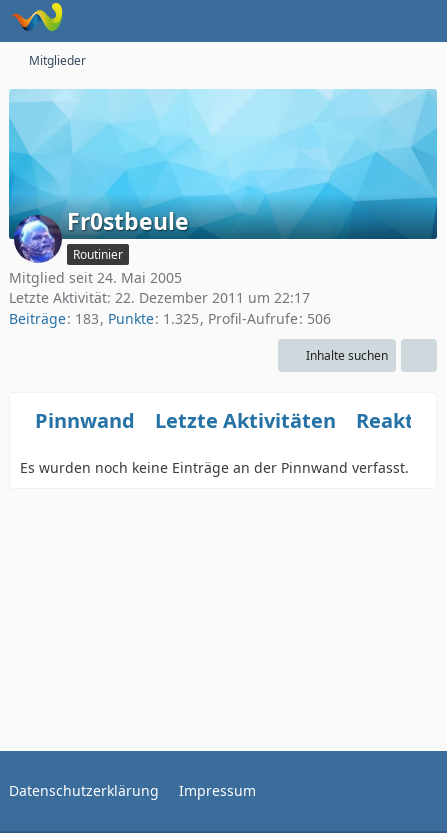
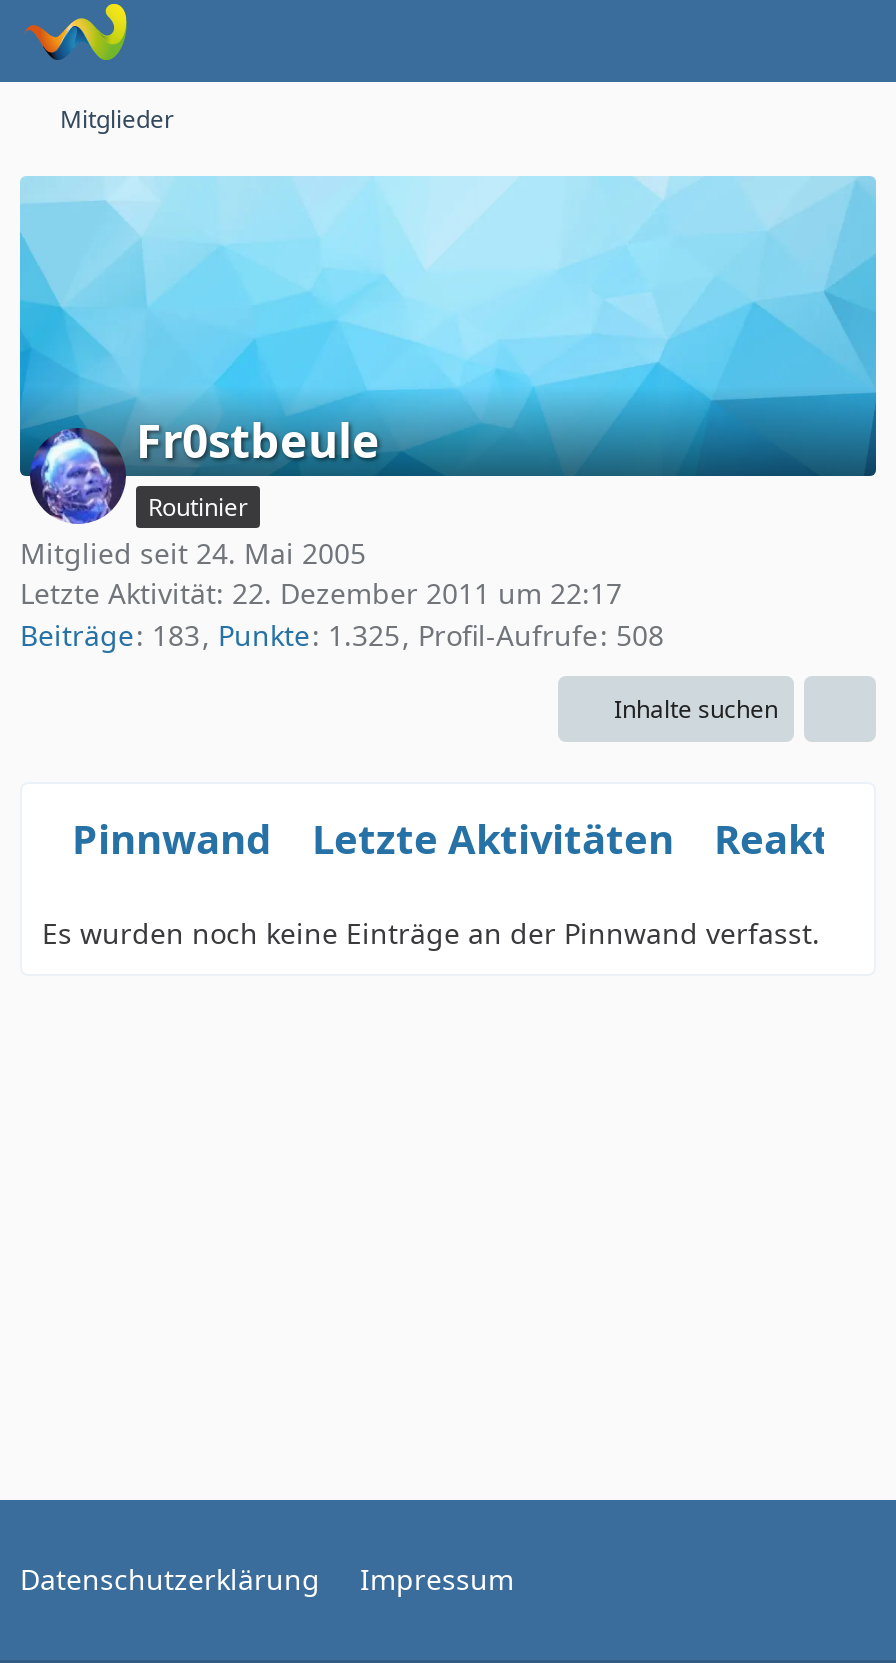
- Beiträge 183 Punkte 1.325 Profil-Aufrufe 506
+ Beiträge 183 Punkte 1.325 Profil-Aufrufe 508
